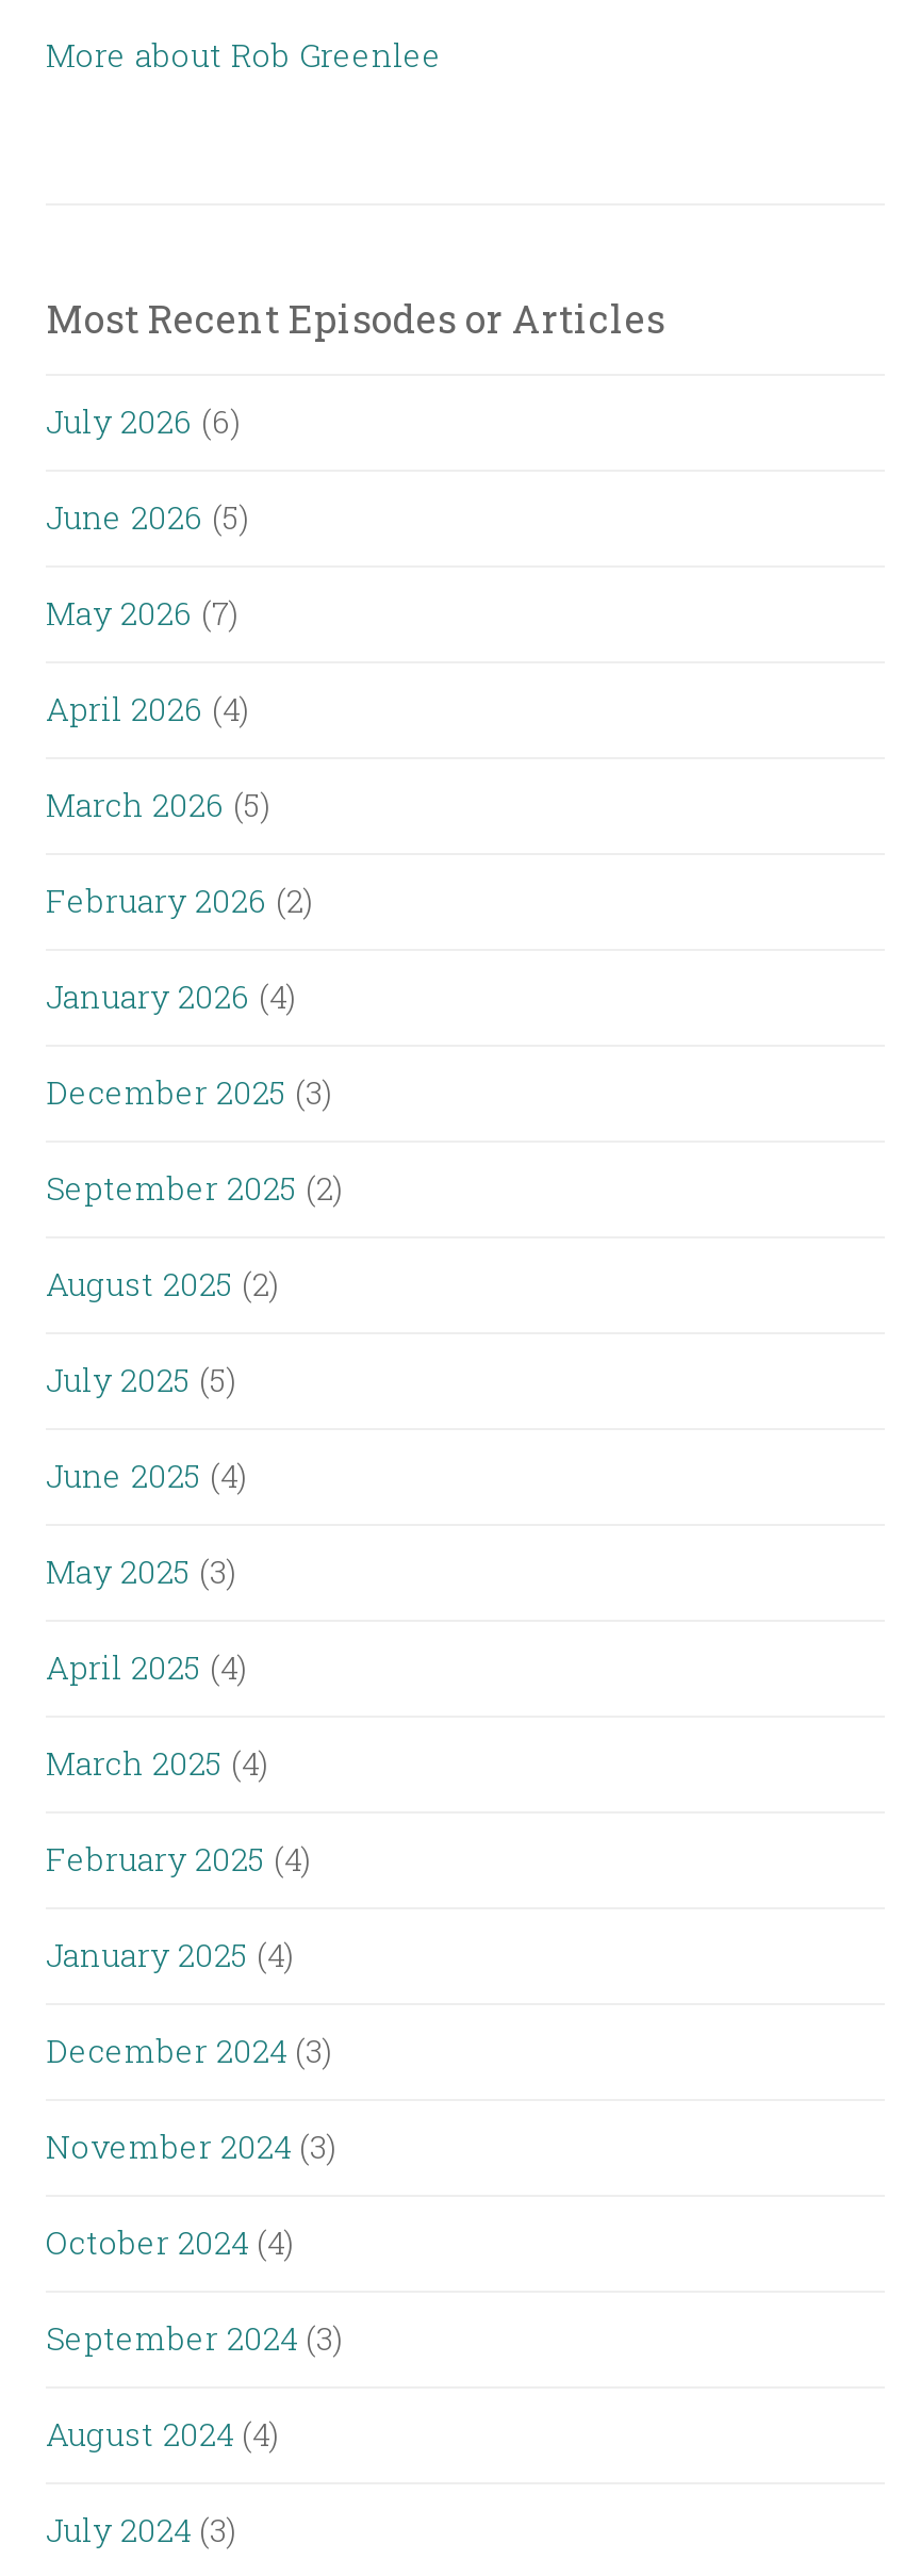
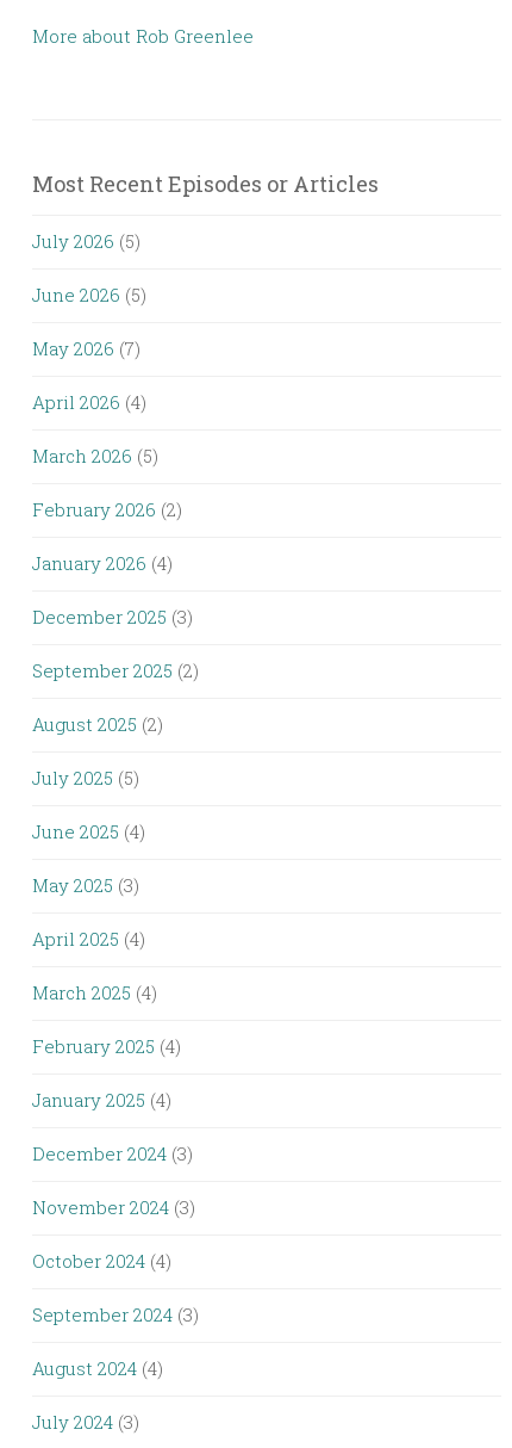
- July 2026 (6)
+ July 2026 (5)
